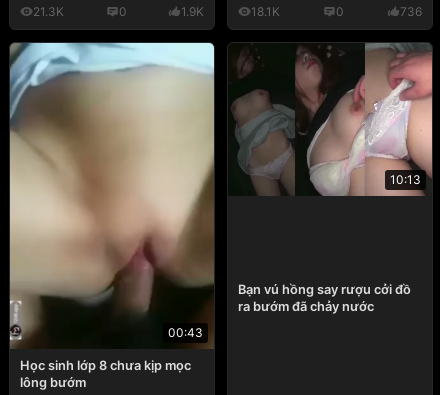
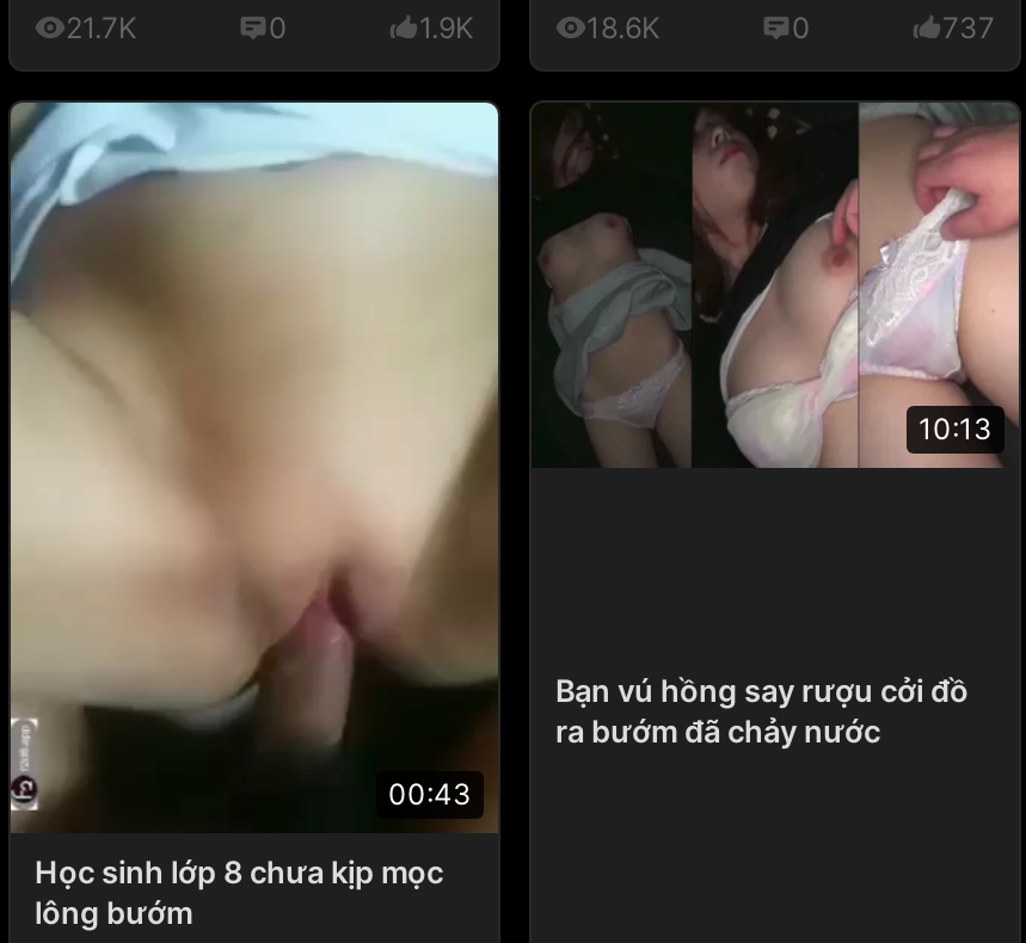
- 21.3K
+ 21.7K

- 18.1K
+ 18.6K

- 736
+ 737
